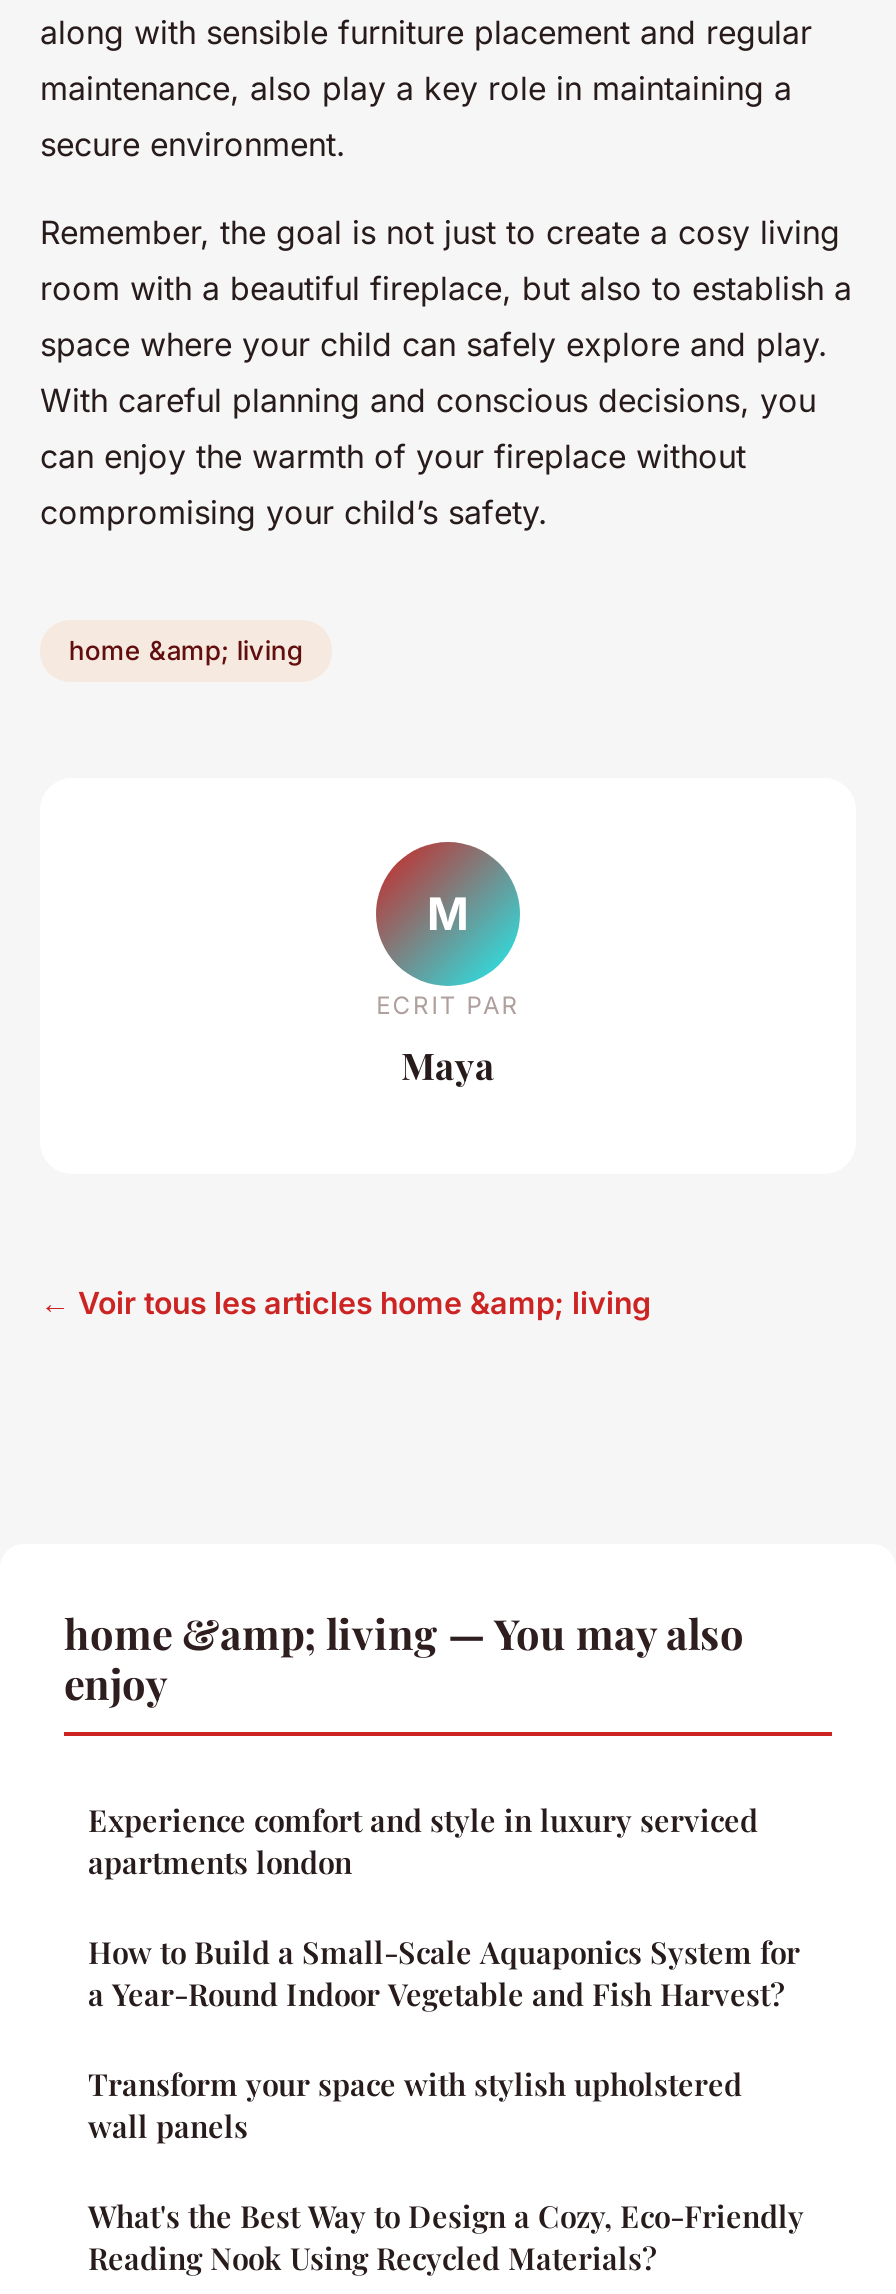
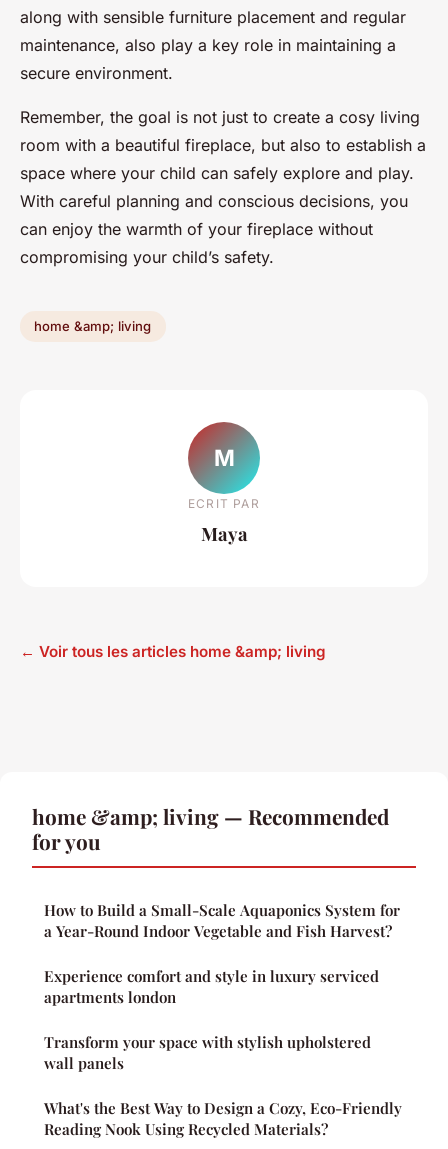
- home &amp; living — You may also
- enjoy
+ home &amp; living — Recommended
+ for you

moved down: Experience comfort and style in luxury serviced | apartments london

moved up: How to Build a Small-Scale Aquaponics System for | a Year-Round Indoor Vegetable and Fish Harvest?
